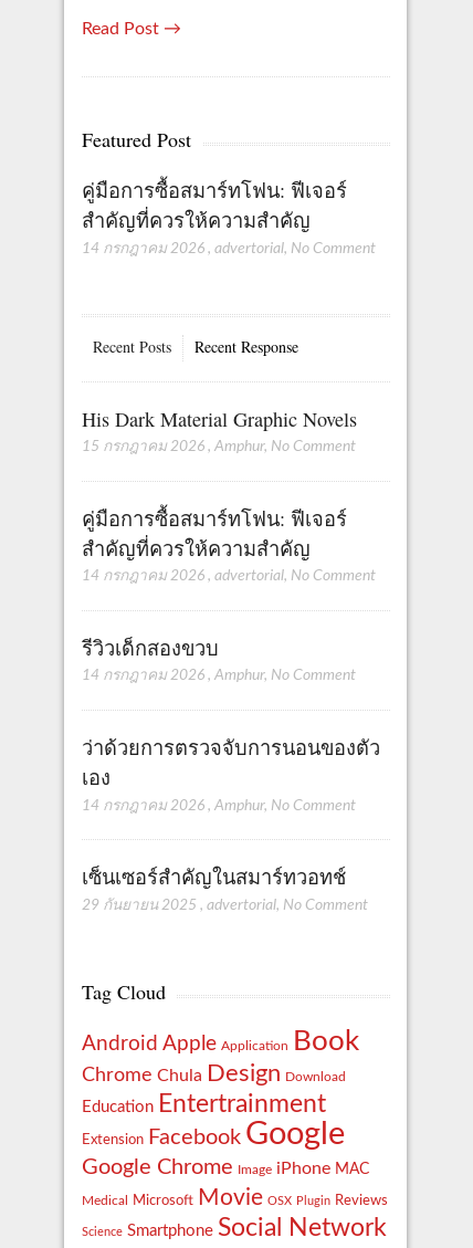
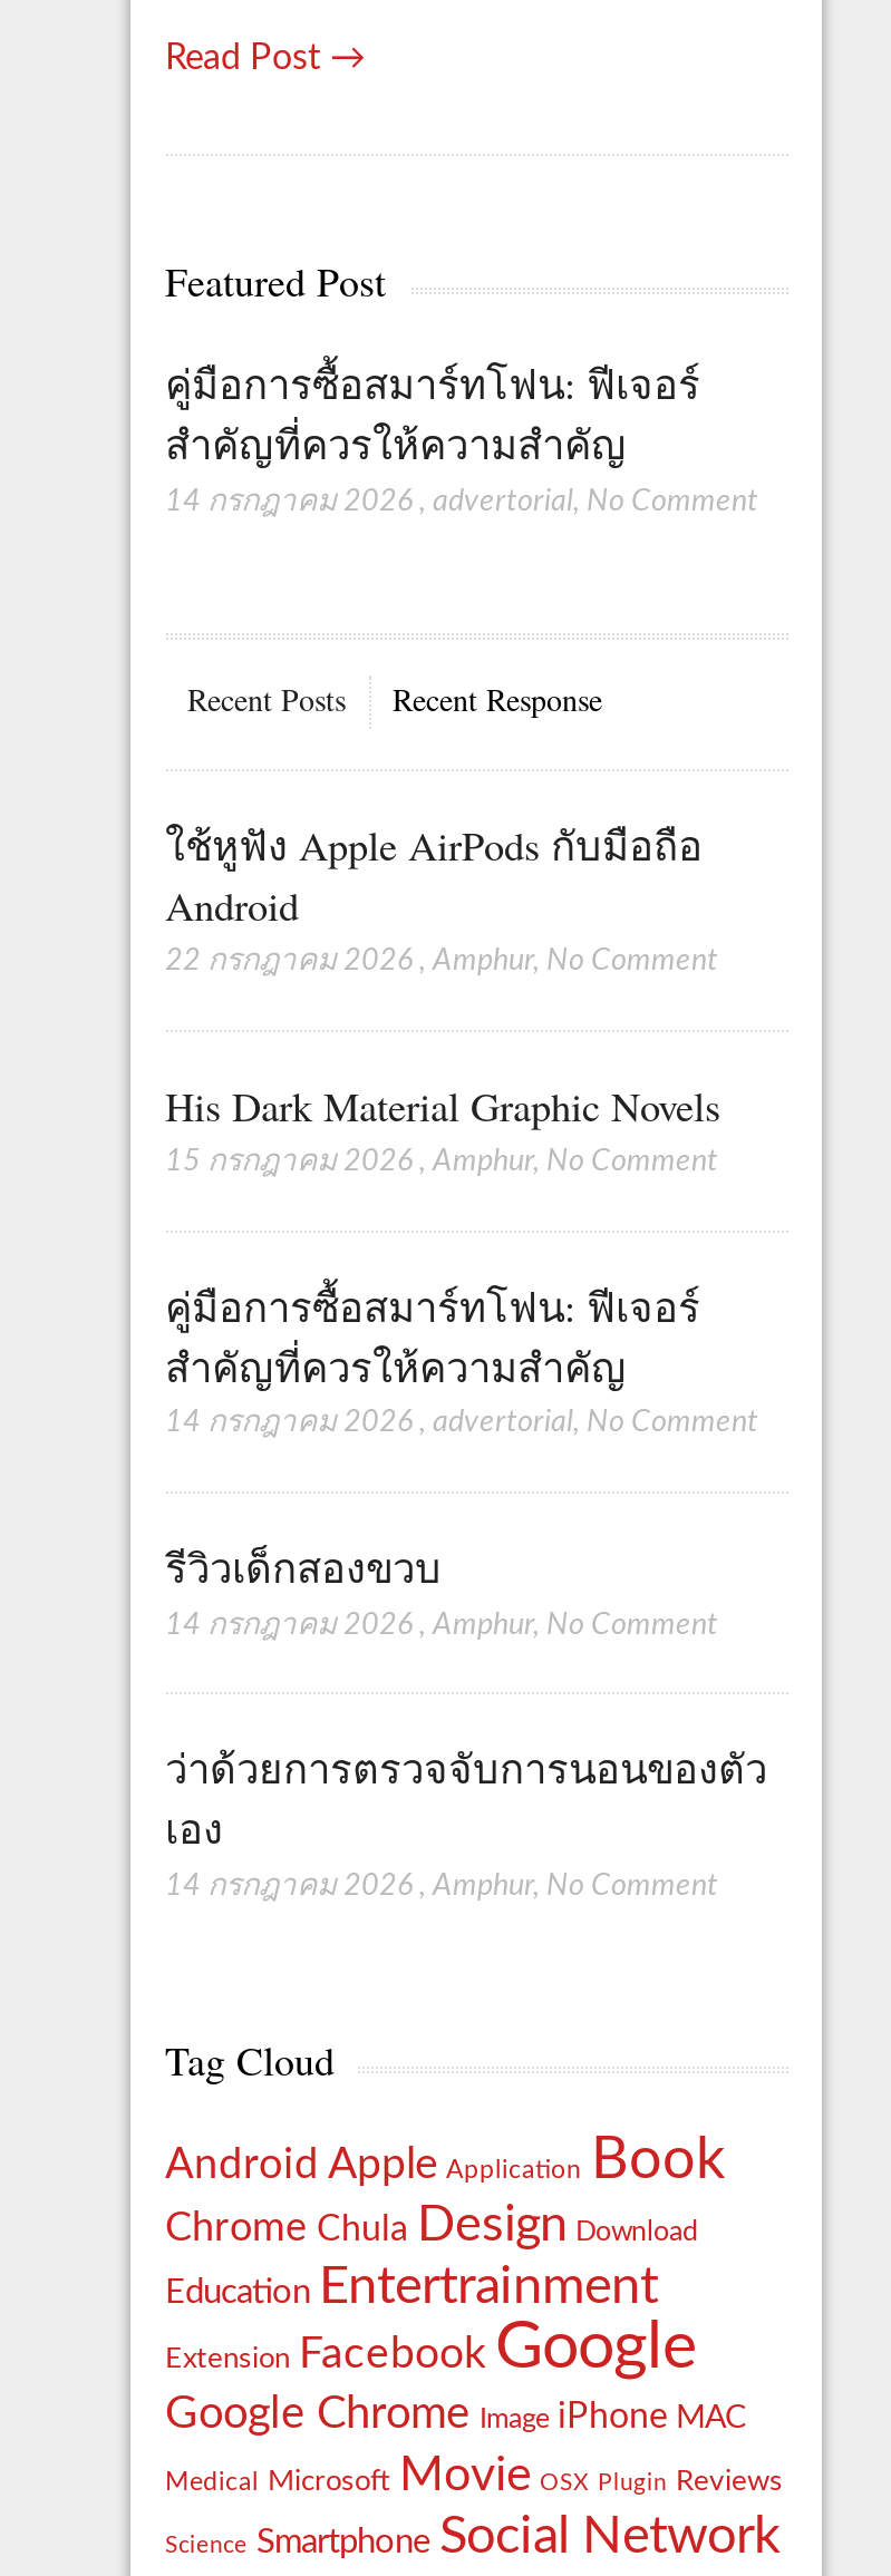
+ ใช้หูฟัง Apple AirPods กับมือถือ
+ Android
+ 22 กรกฎาคม 2026 , Amphur, No Comment

moved down: His Dark Material Graphic Novels | 15 กรกฎาคม 2026 , Amphur, No Comment | คู่มือการซื้อสมาร์ทโฟน: ฟีเจอร์ | ... | เอง | 14 กรกฎาคม 2026 , Amphur, No Comment

- เซ็นเซอร์สำคัญในสมาร์ทวอทช์
- 29 กันยายน 2025 , advertorial, No Comment
